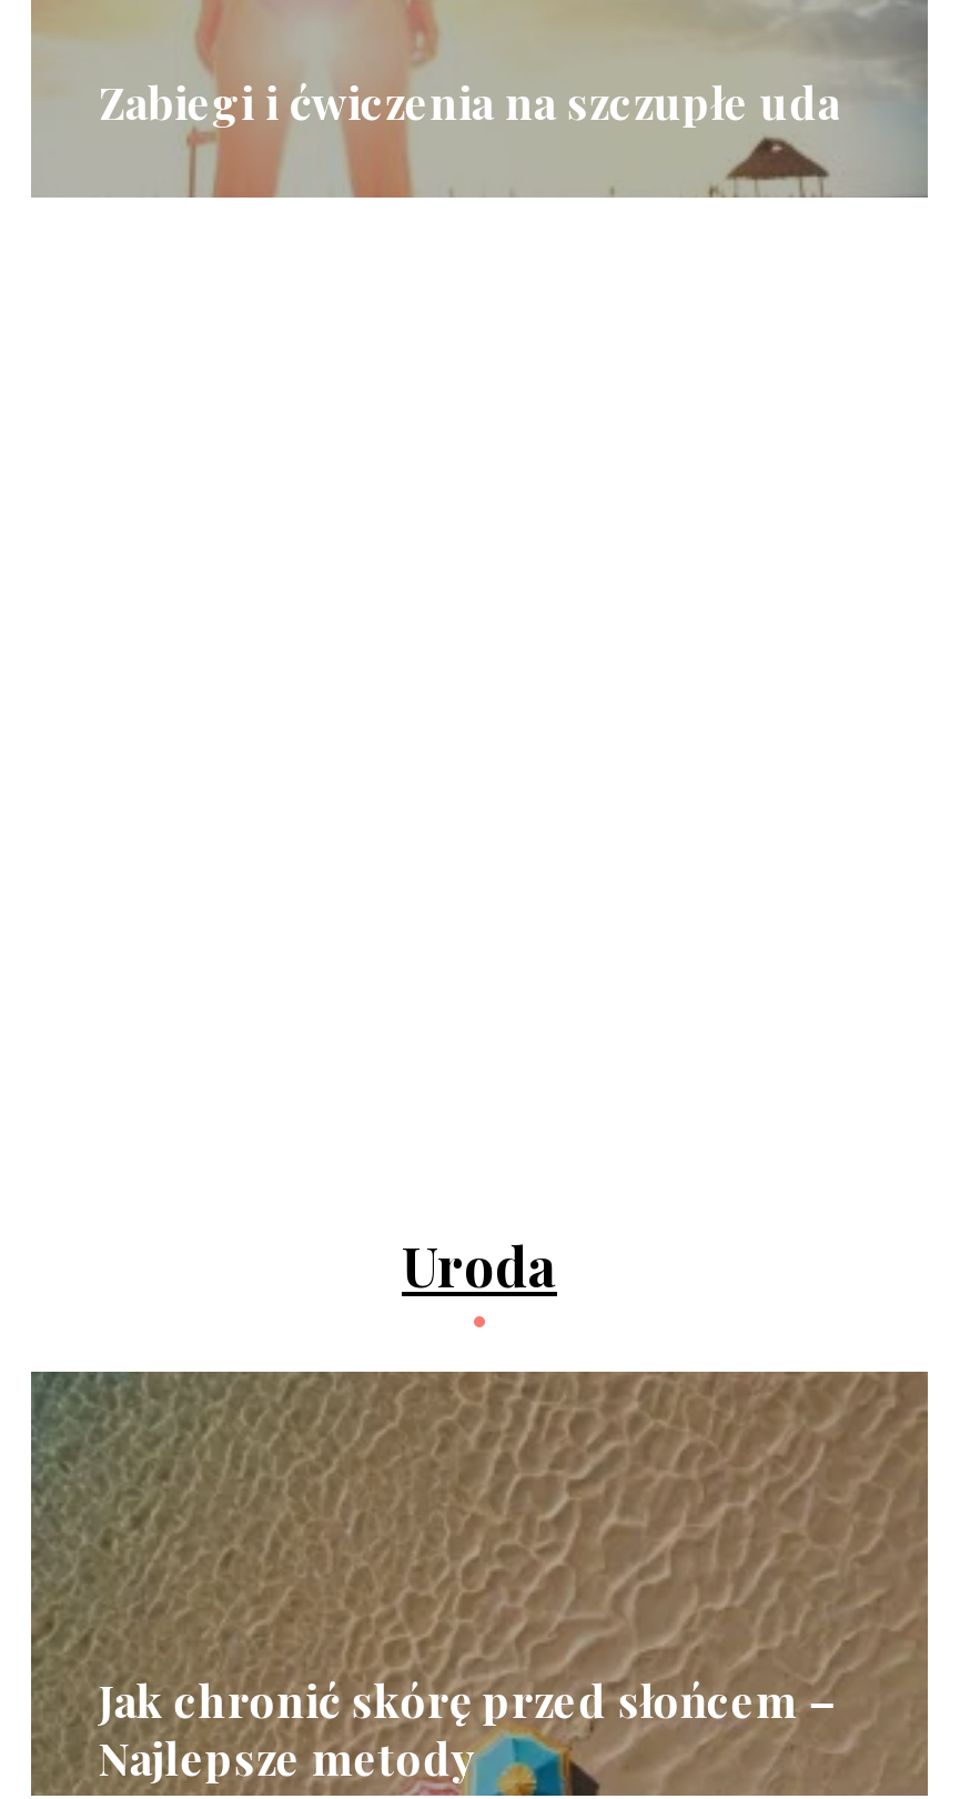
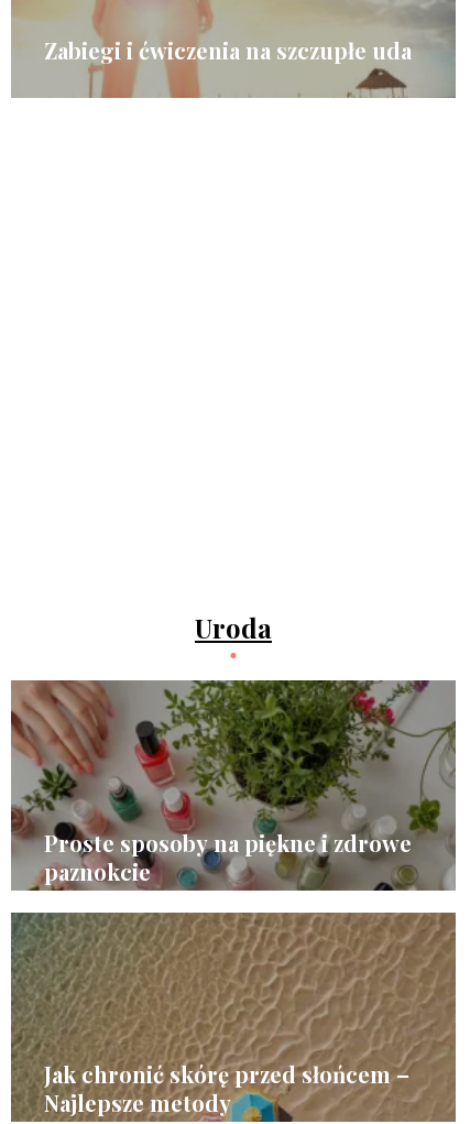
+ [image]
+ Proste sposoby na piękne i zdrowe
+ paznokcie
